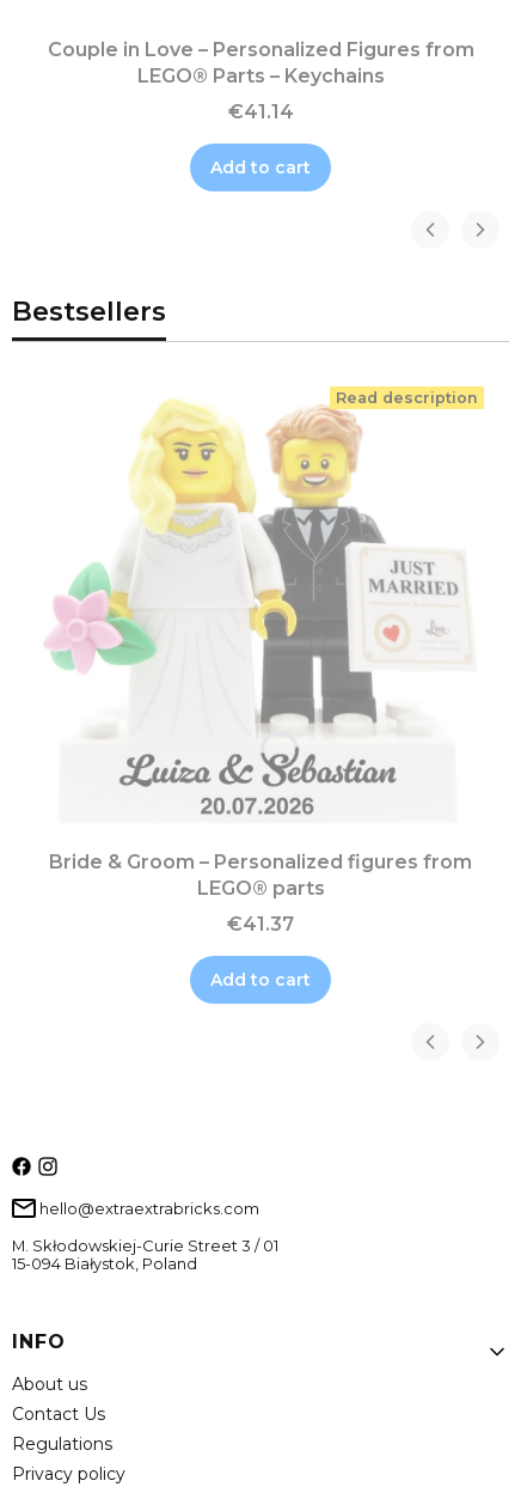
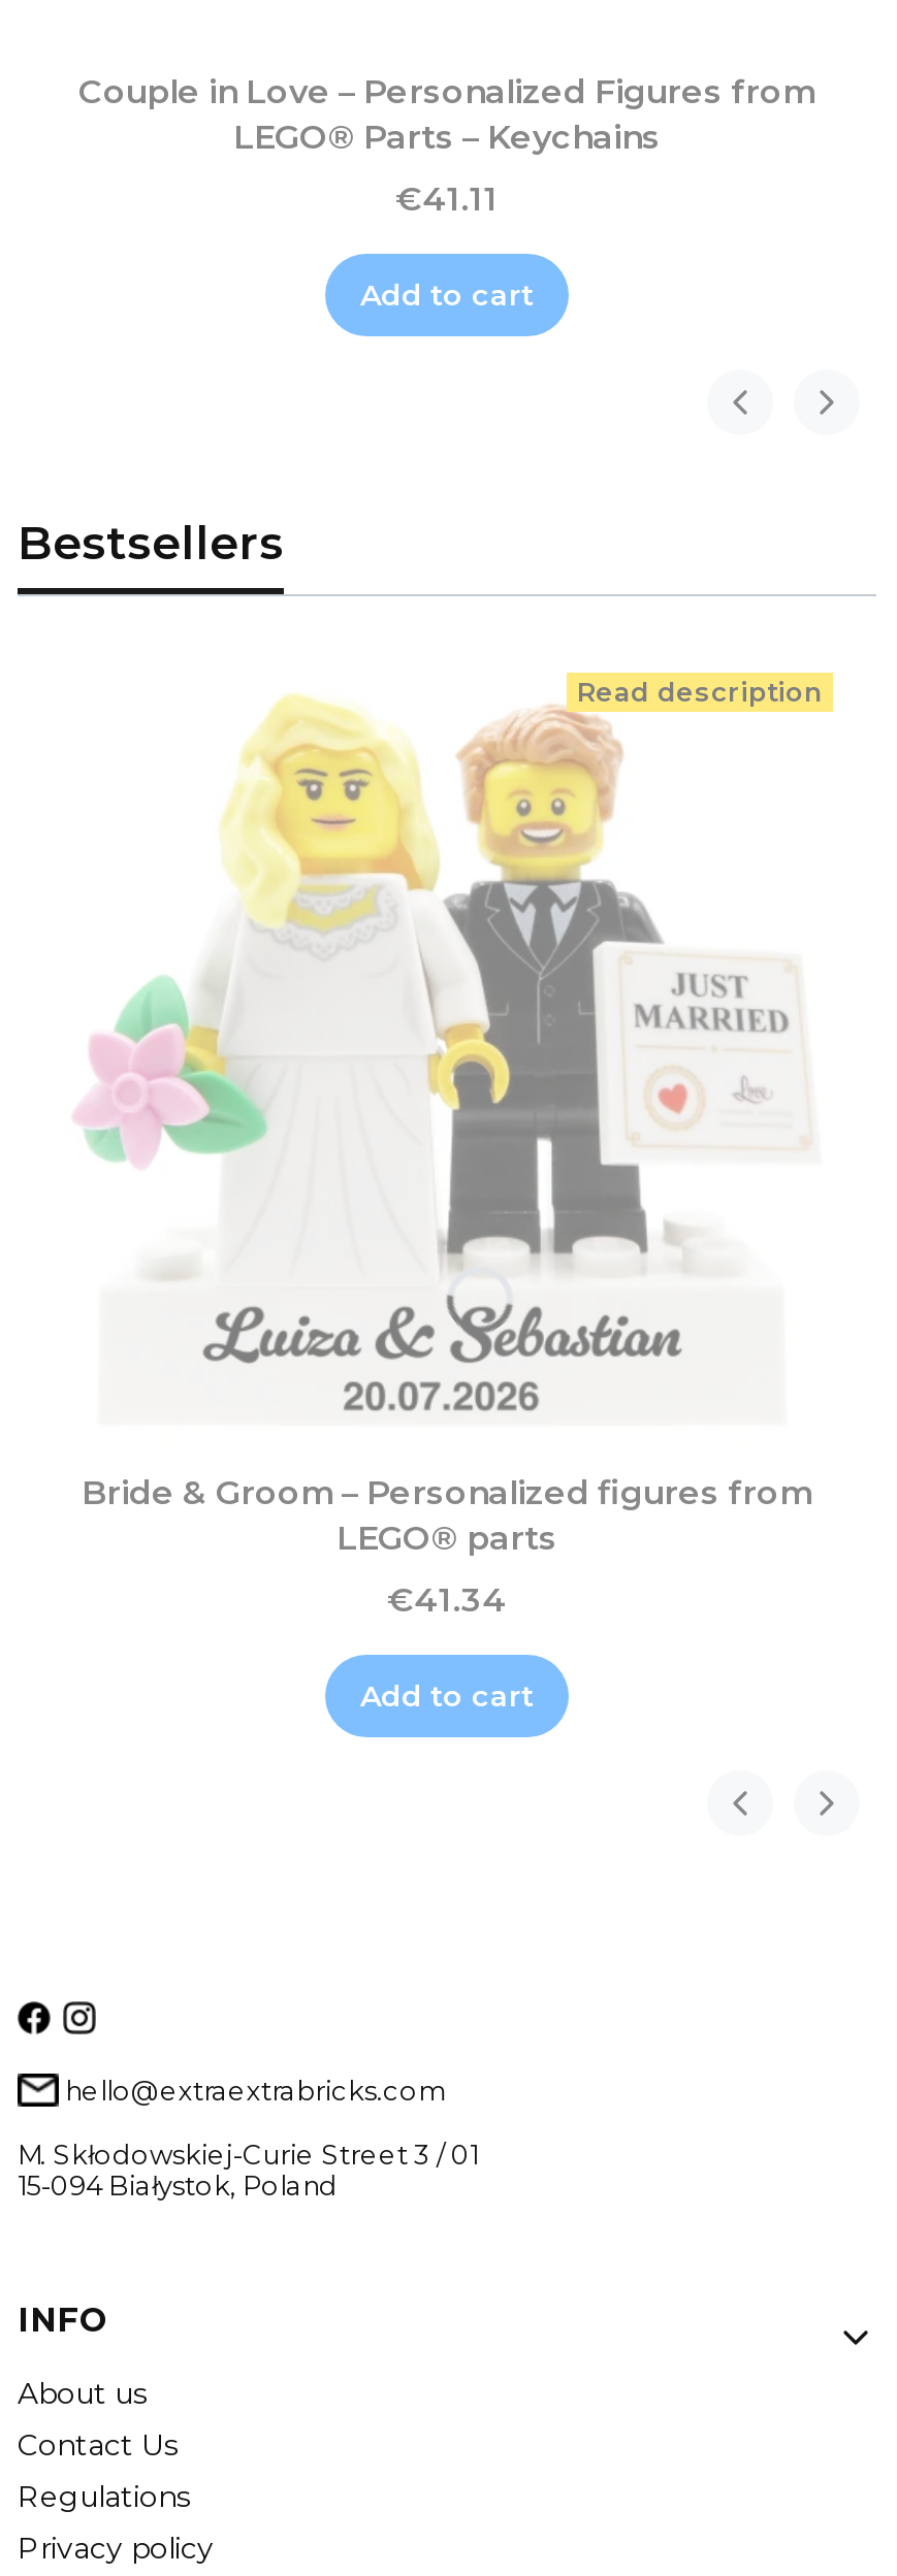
- €41.14
+ €41.11

- €41.37
+ €41.34
